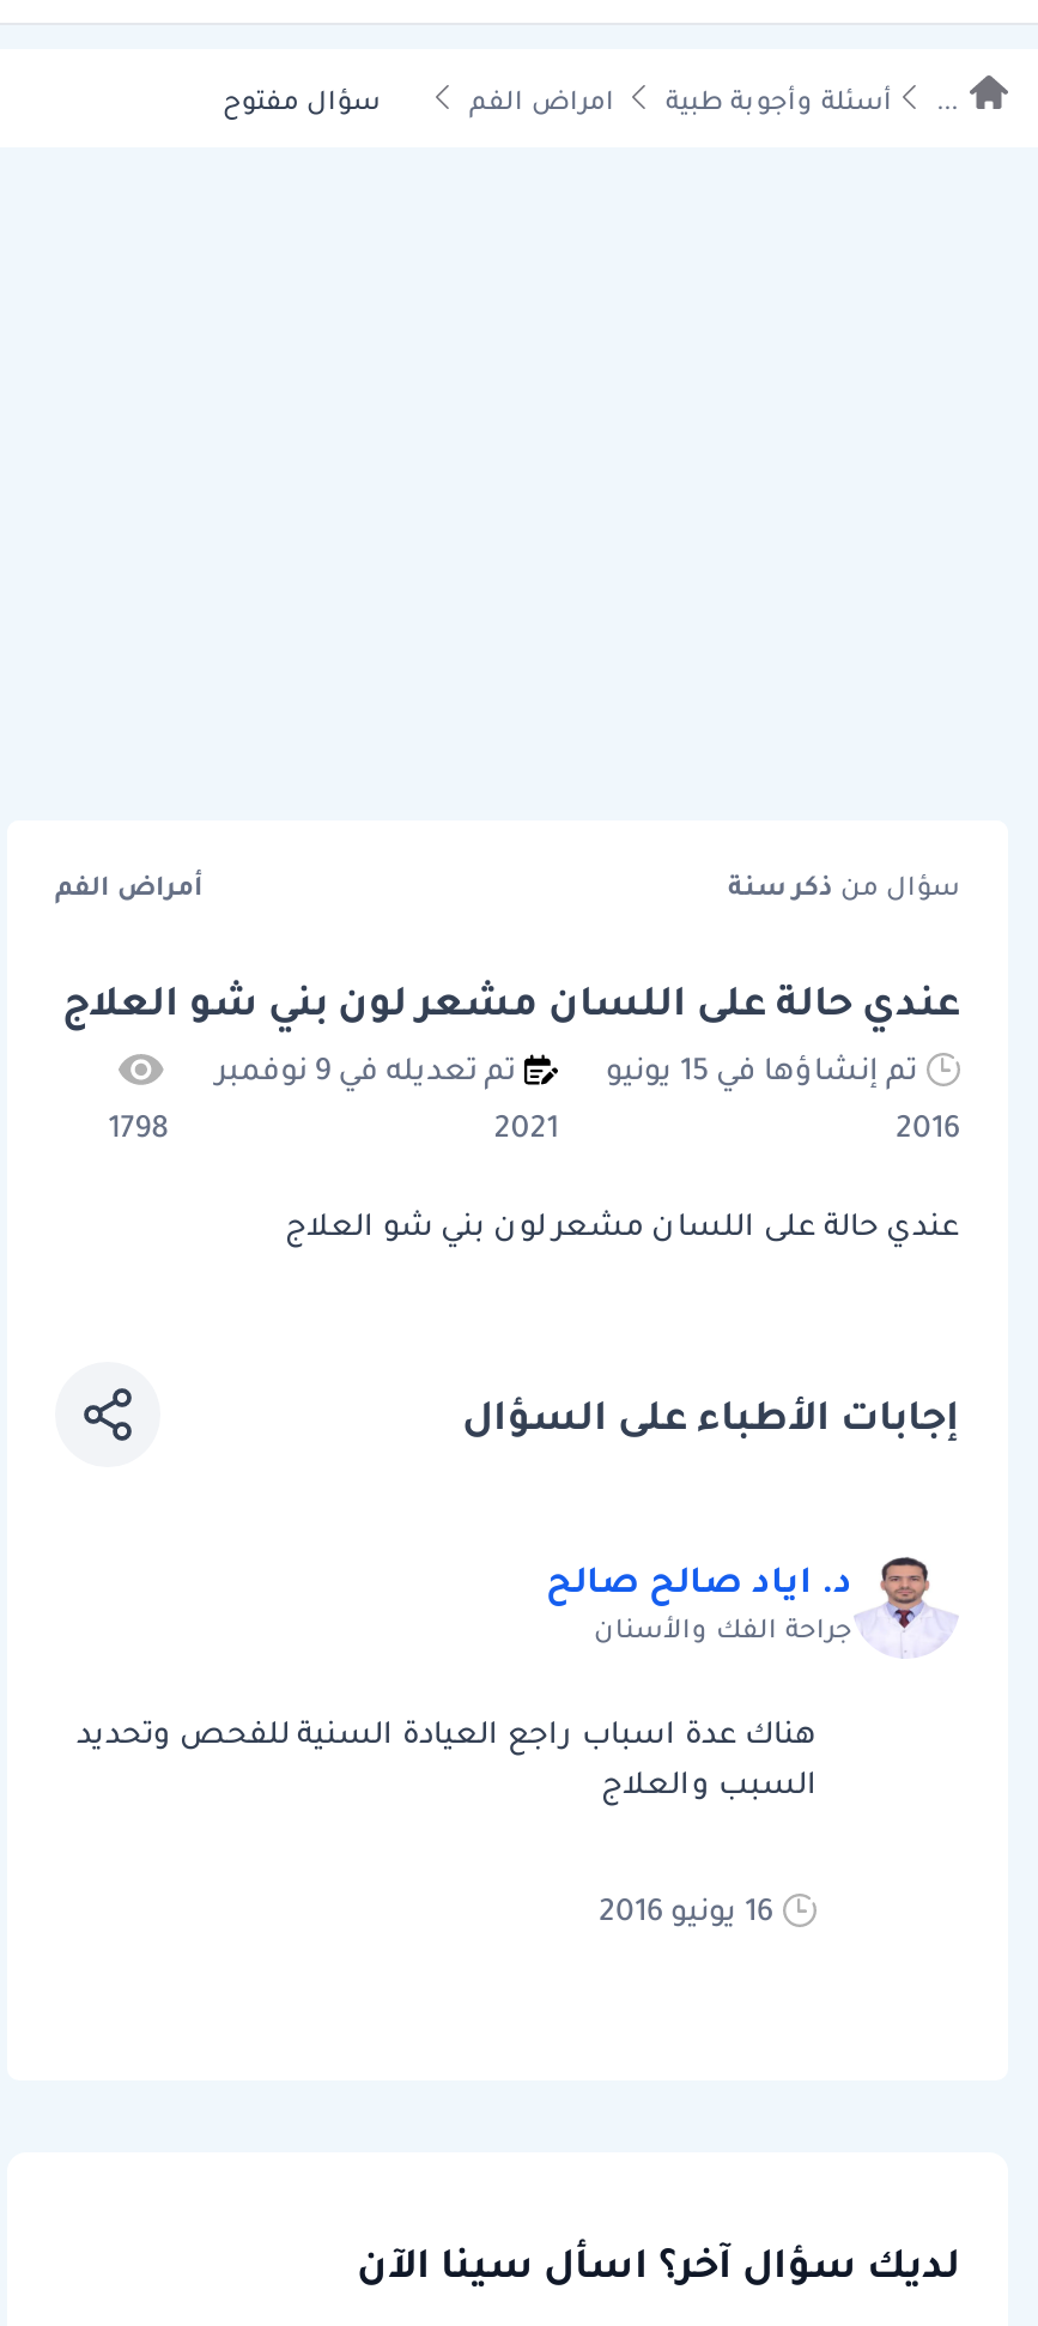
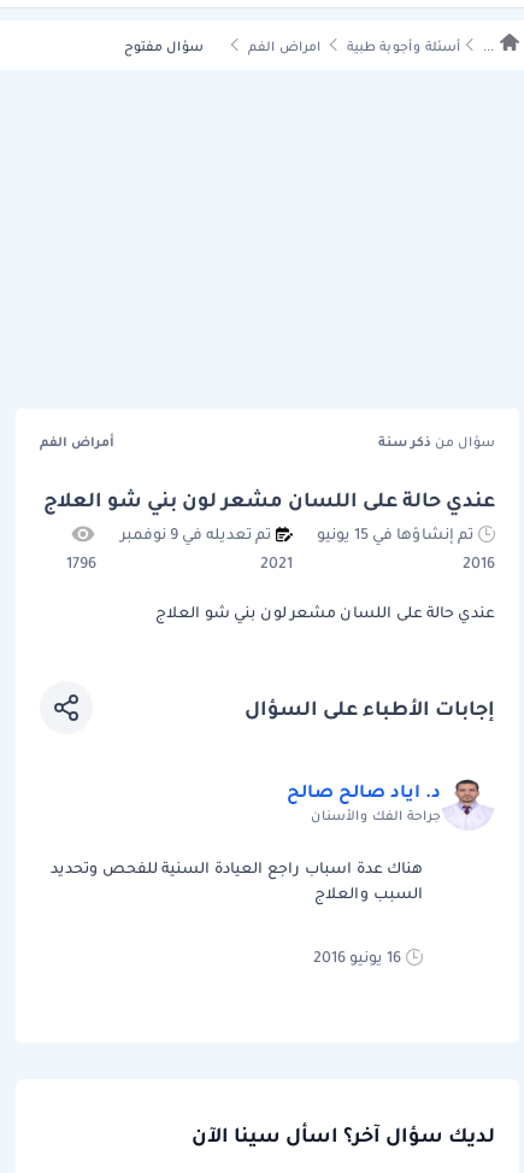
- 1798
+ 1796
